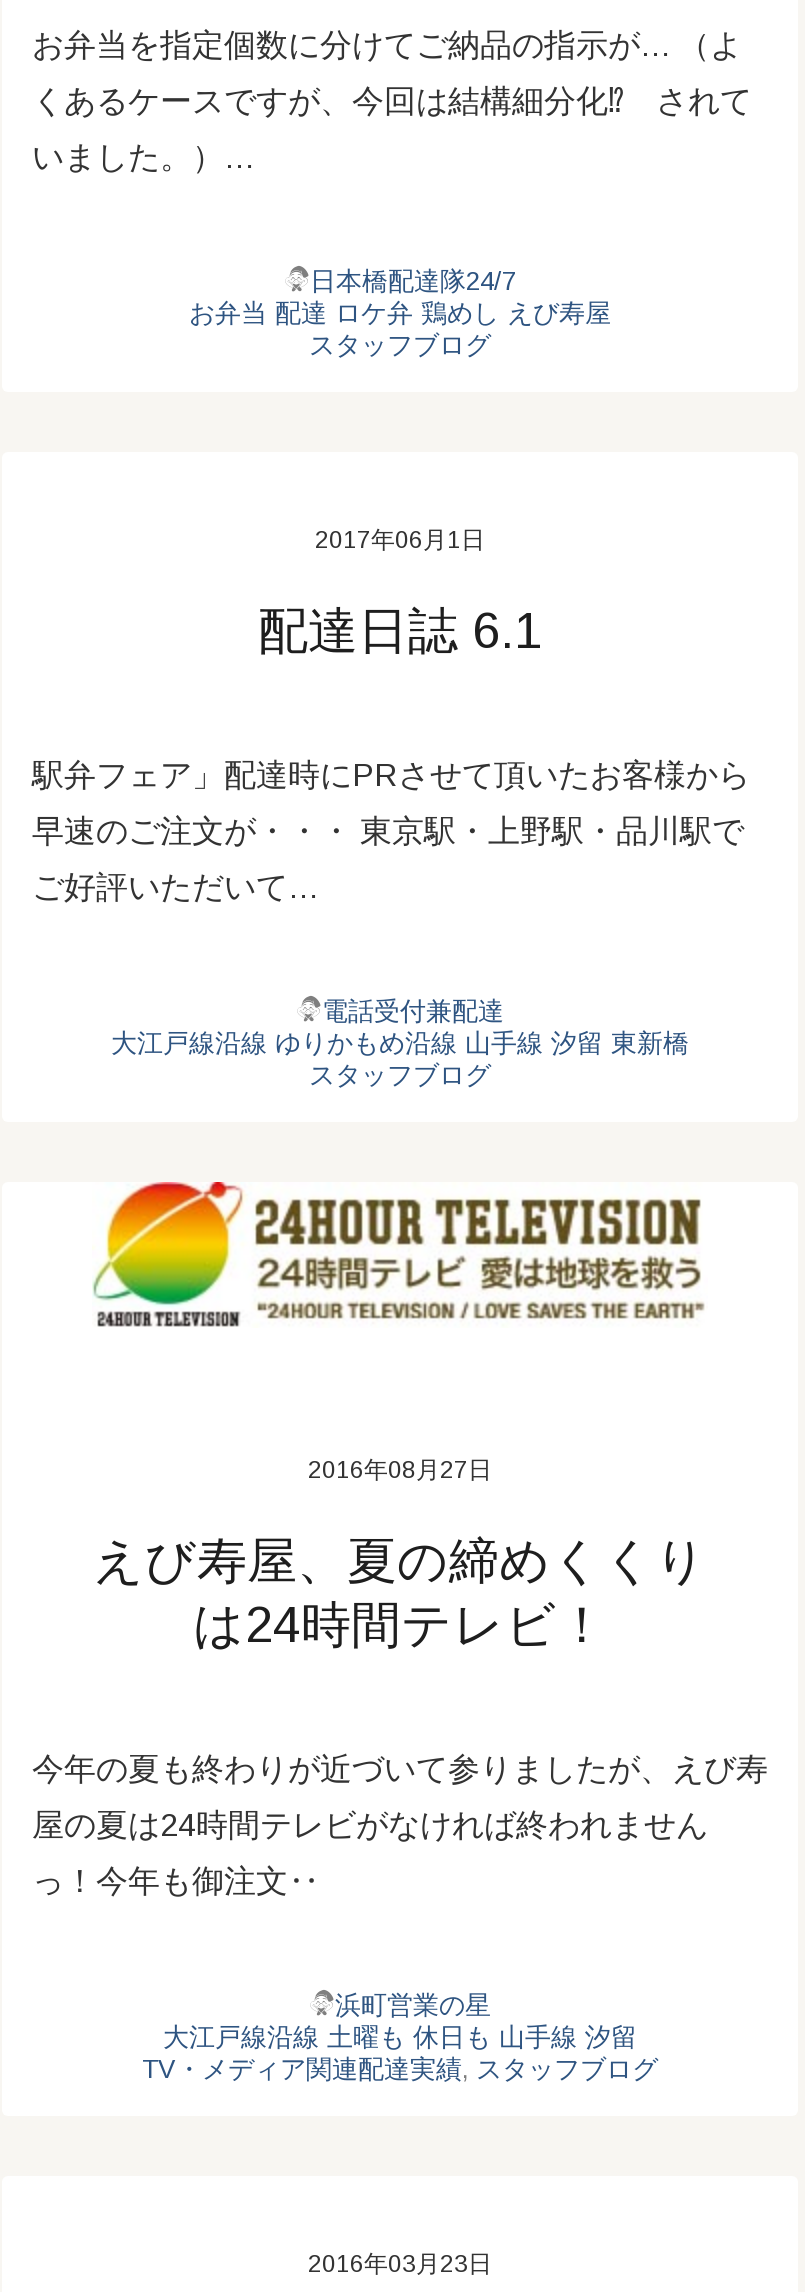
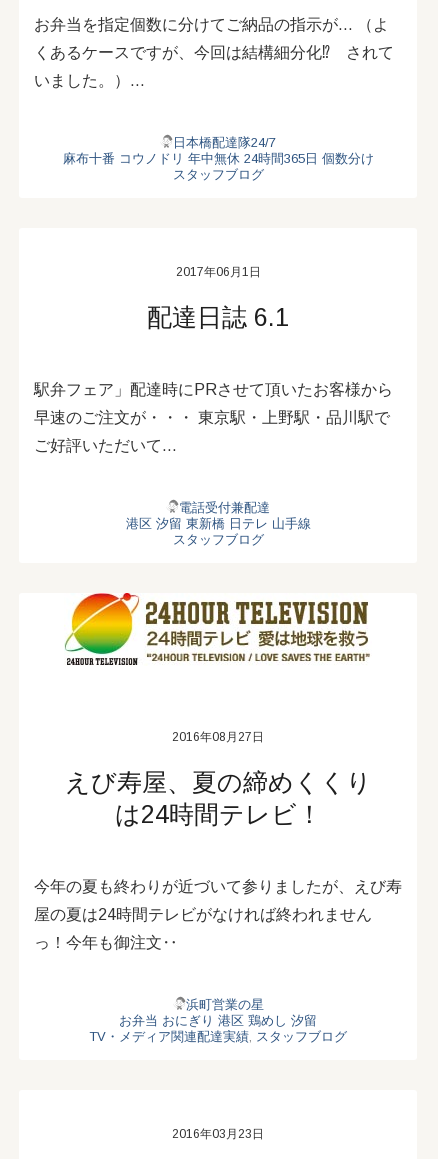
- お弁当 配達 ロケ弁 鶏めし えび寿屋
+ 麻布十番 コウノドリ 年中無休 24時間365日 個数分け

- 大江戸線沿線 ゆりかもめ沿線 山手線 汐留 東新橋
+ 港区 汐留 東新橋 日テレ 山手線

- 大江戸線沿線 土曜も 休日も 山手線 汐留
+ お弁当 おにぎり 港区 鶏めし 汐留
